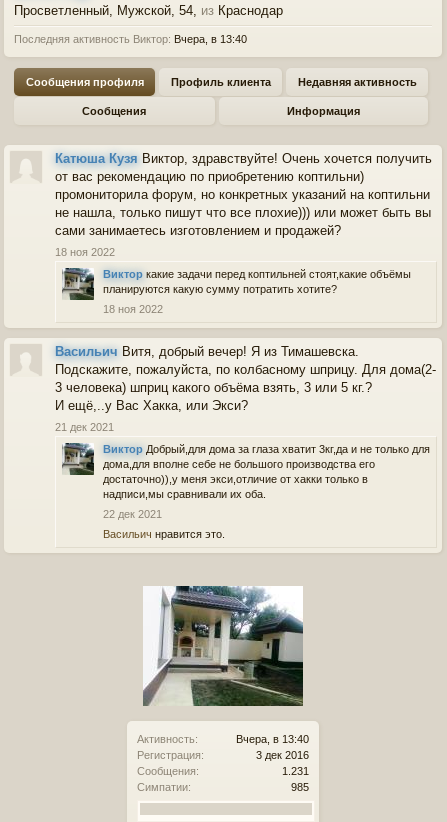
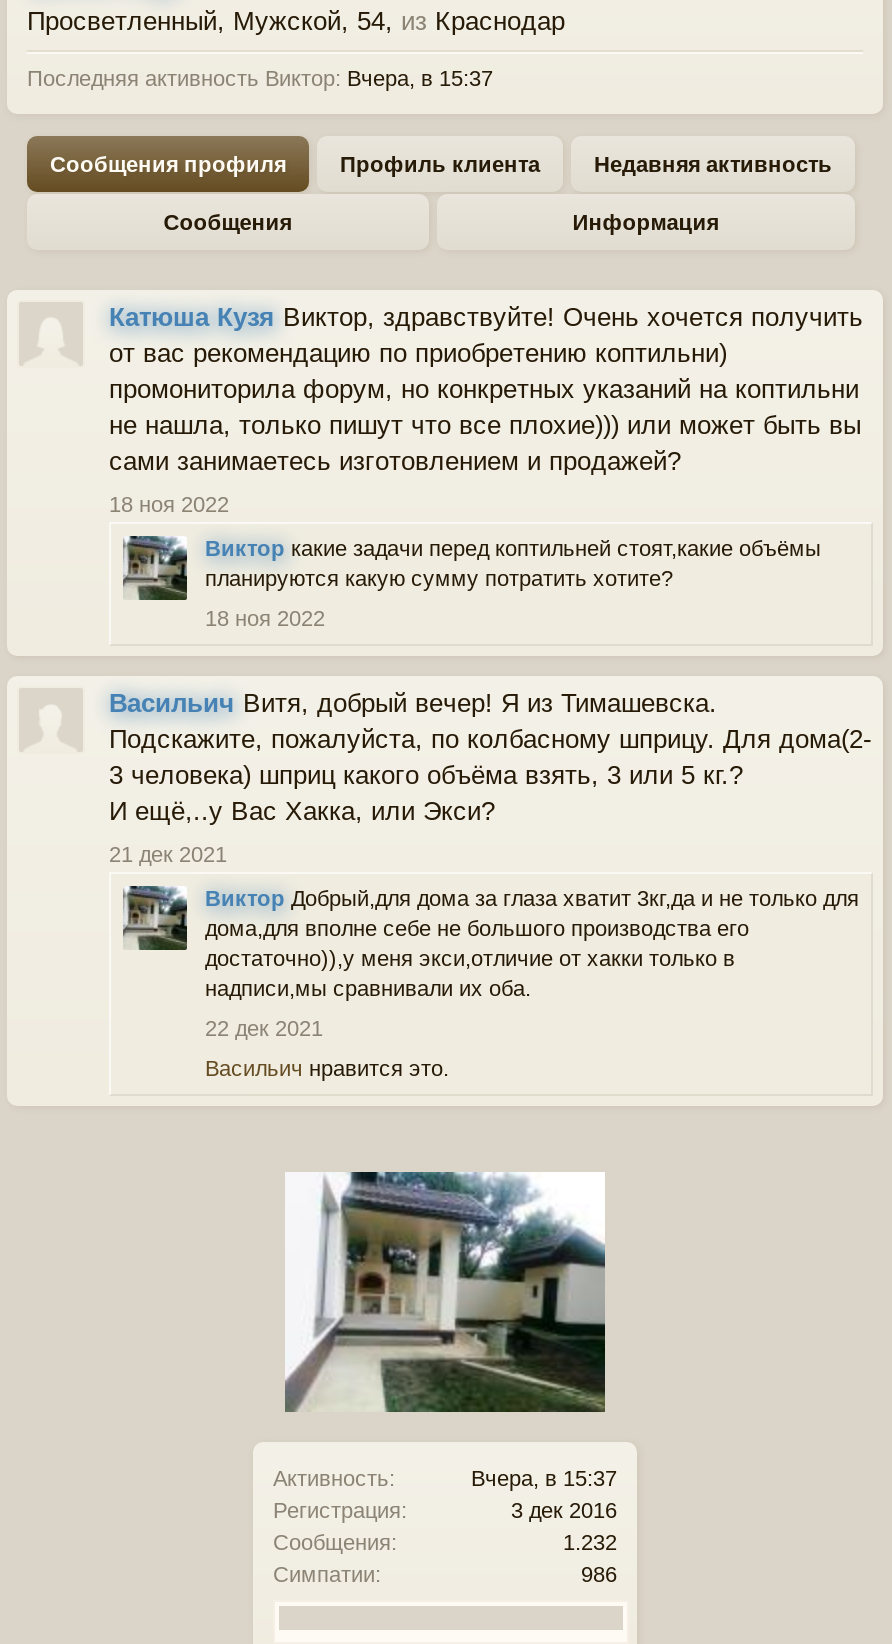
- Последняя активность Виктор: Вчера, в 13:40
+ Последняя активность Виктор: Вчера, в 15:37

- Вчера, в 13:40
+ Вчера, в 15:37

- 1.231
+ 1.232

- 985
+ 986
